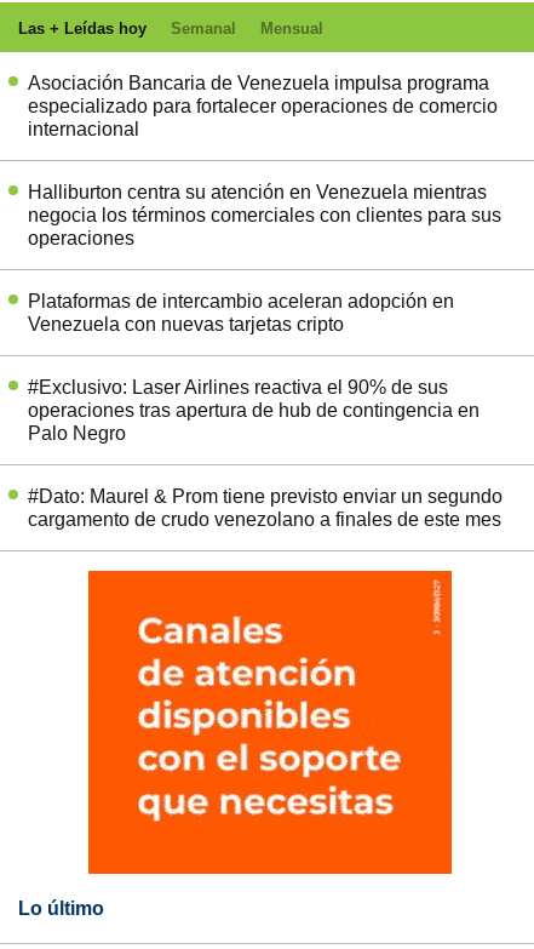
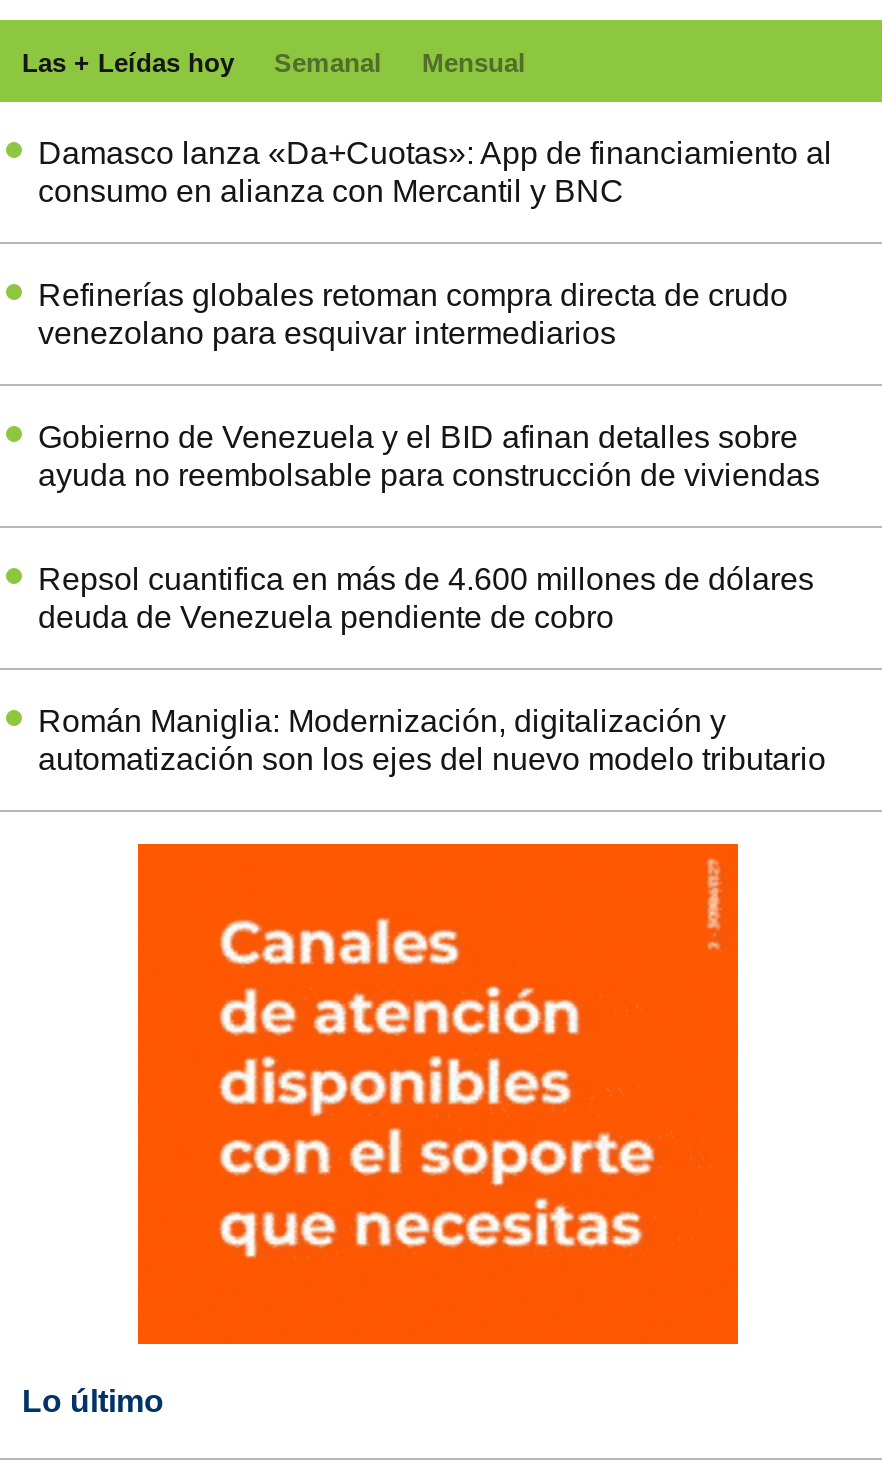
- Asociación Bancaria de Venezuela impulsa programa
- especializado para fortalecer operaciones de comercio
- internacional
+ Damasco lanza «Da+Cuotas»: App de financiamiento al
+ consumo en alianza con Mercantil y BNC

- Halliburton centra su atención en Venezuela mientras
- negocia los términos comerciales con clientes para sus
- operaciones
+ Refinerías globales retoman compra directa de crudo
+ venezolano para esquivar intermediarios

- Plataformas de intercambio aceleran adopción en
- Venezuela con nuevas tarjetas cripto
+ Gobierno de Venezuela y el BID afinan detalles sobre
+ ayuda no reembolsable para construcción de viviendas

- #Exclusivo: Laser Airlines reactiva el 90% de sus
- operaciones tras apertura de hub de contingencia en
- Palo Negro
+ Repsol cuantifica en más de 4.600 millones de dólares
+ deuda de Venezuela pendiente de cobro

- #Dato: Maurel & Prom tiene previsto enviar un segundo
- cargamento de crudo venezolano a finales de este mes
+ Román Maniglia: Modernización, digitalización y
+ automatización son los ejes del nuevo modelo tributario
